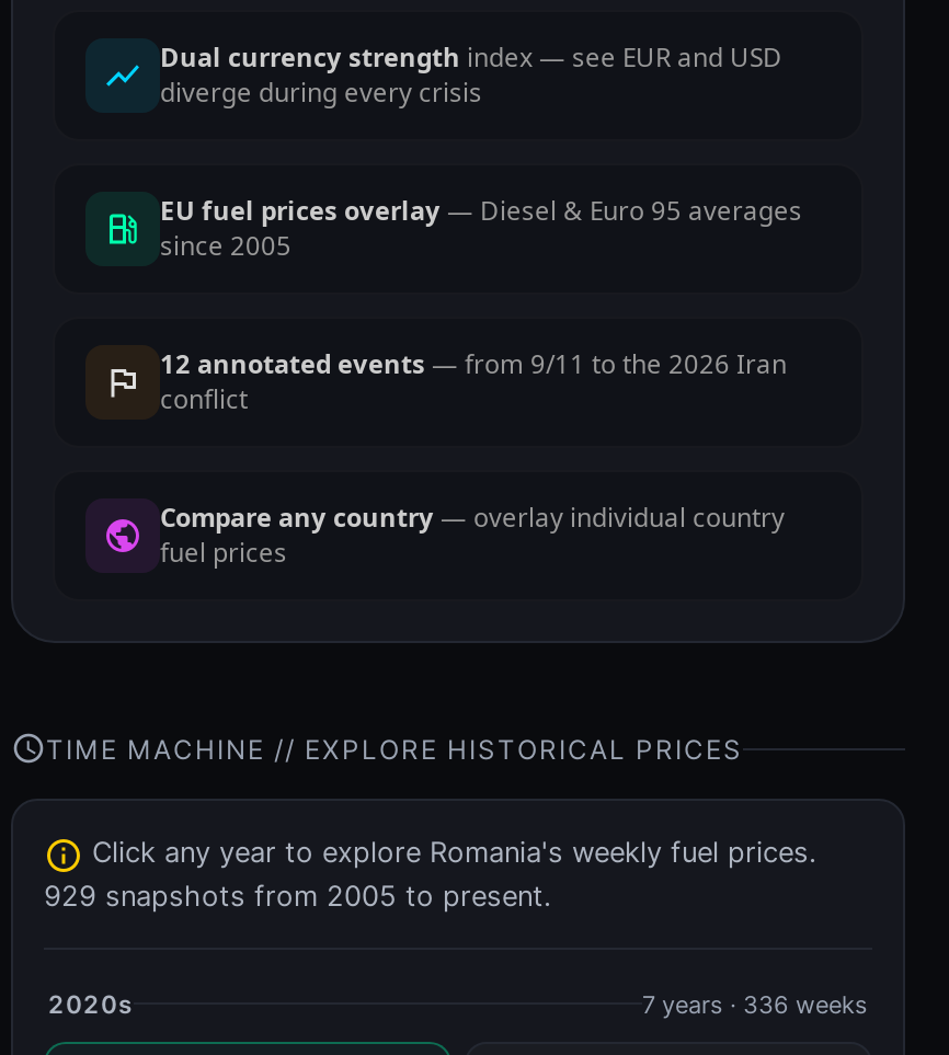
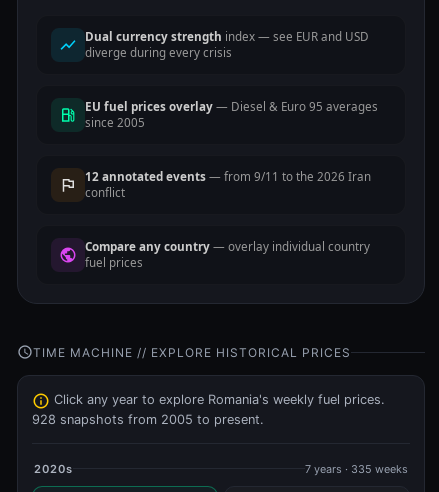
- 929 snapshots from 2005 to present.
+ 928 snapshots from 2005 to present.

- 7 years · 336 weeks
+ 7 years · 335 weeks
